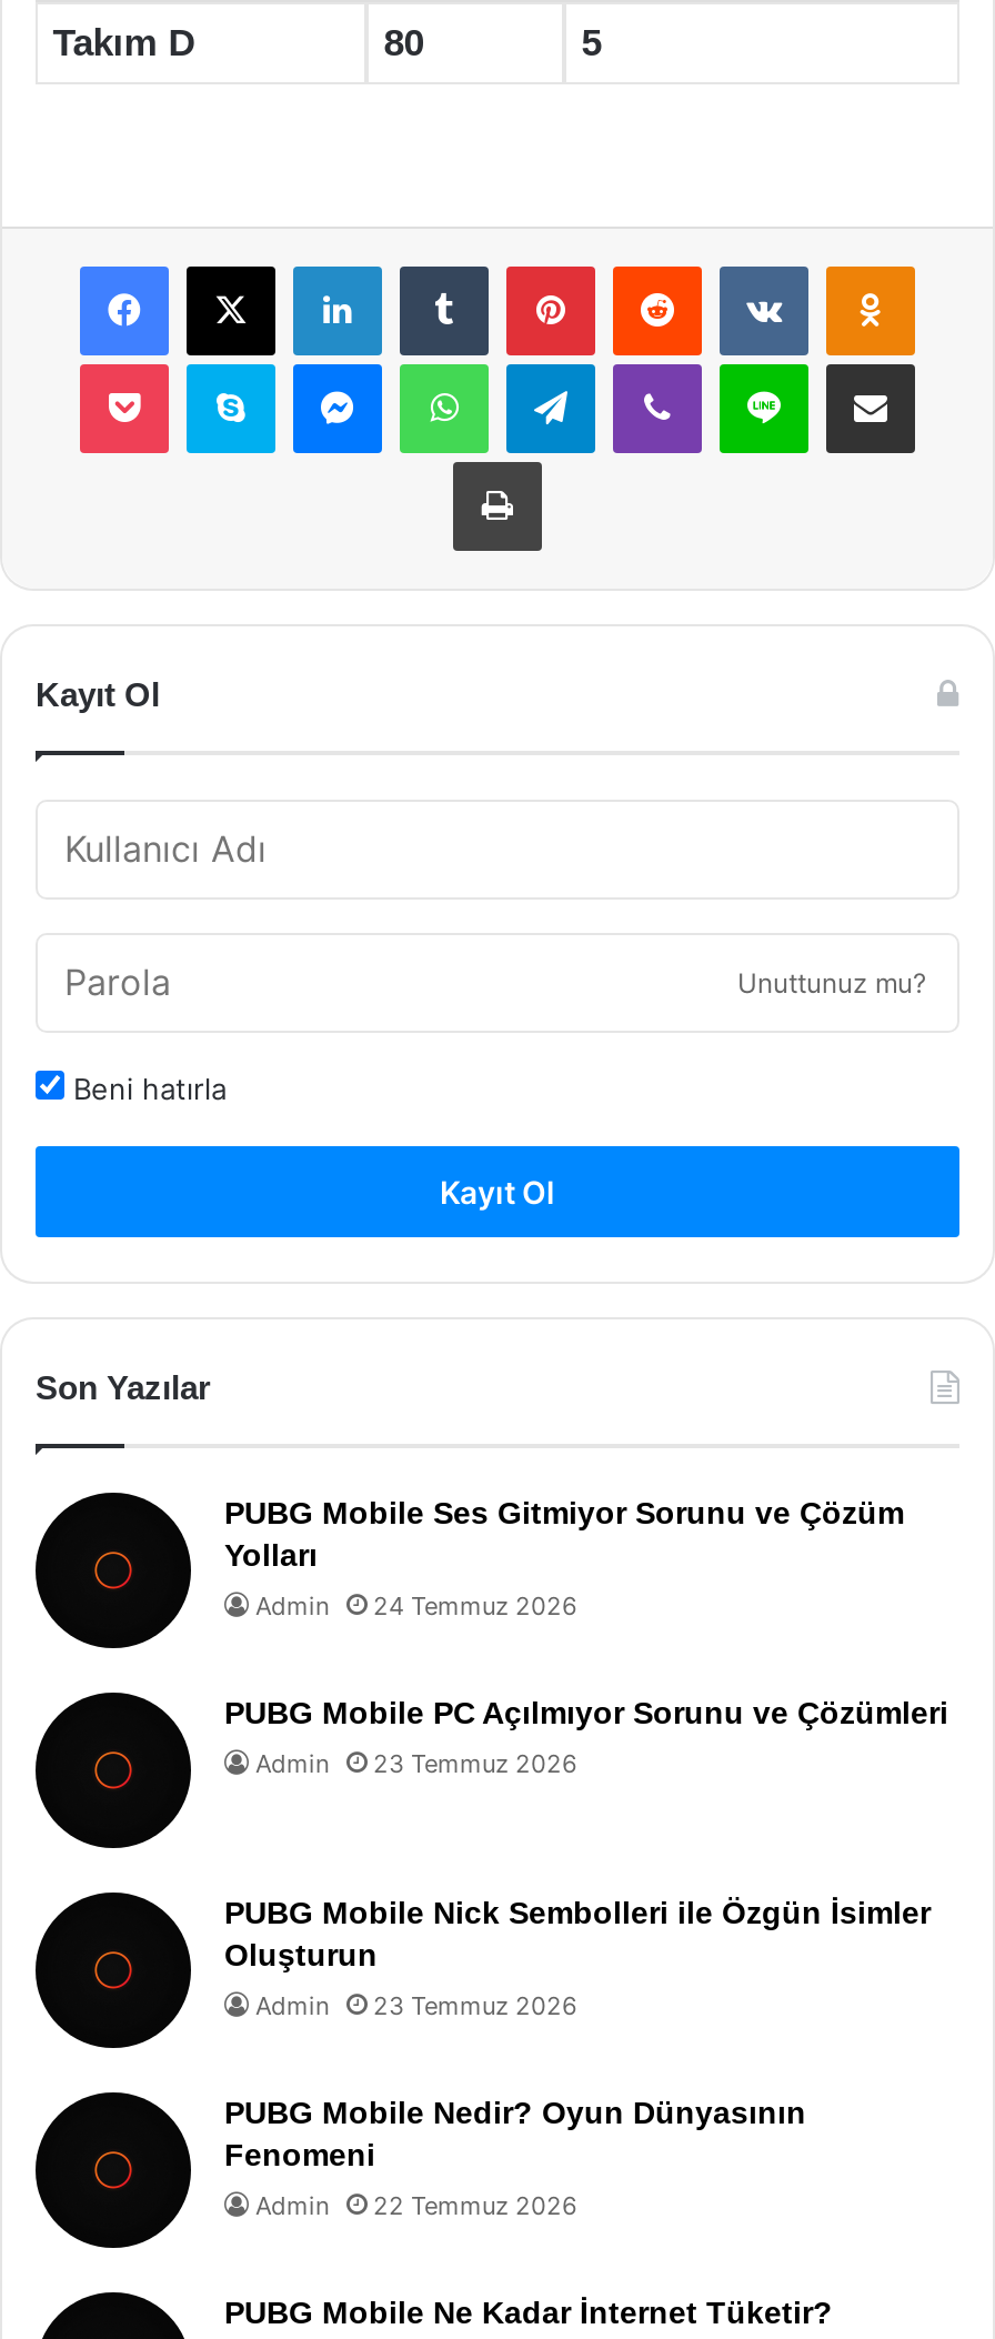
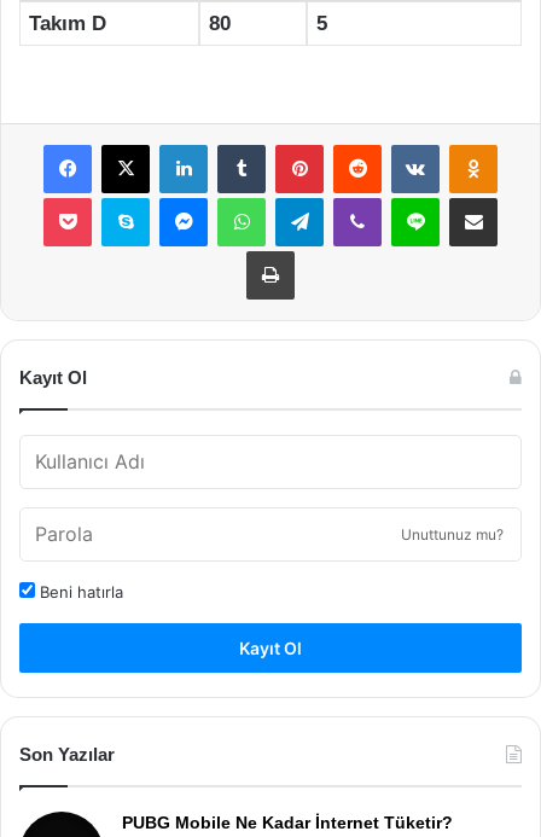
- [image]
- PUBG Mobile Ses Gitmiyor Sorunu ve Çözüm
- Yolları
- Admin
- 24 Temmuz 2026
- PUBG Mobile PC Açılmıyor Sorunu ve Çözümleri
- Admin
- 23 Temmuz 2026

- [image]
- PUBG Mobile Nick Sembolleri ile Özgün İsimler
- Oluşturun
- Admin
- 23 Temmuz 2026
- PUBG Mobile Nedir? Oyun Dünyasının
- Fenomeni
- Admin
- 22 Temmuz 2026

- [image]

- [image]
